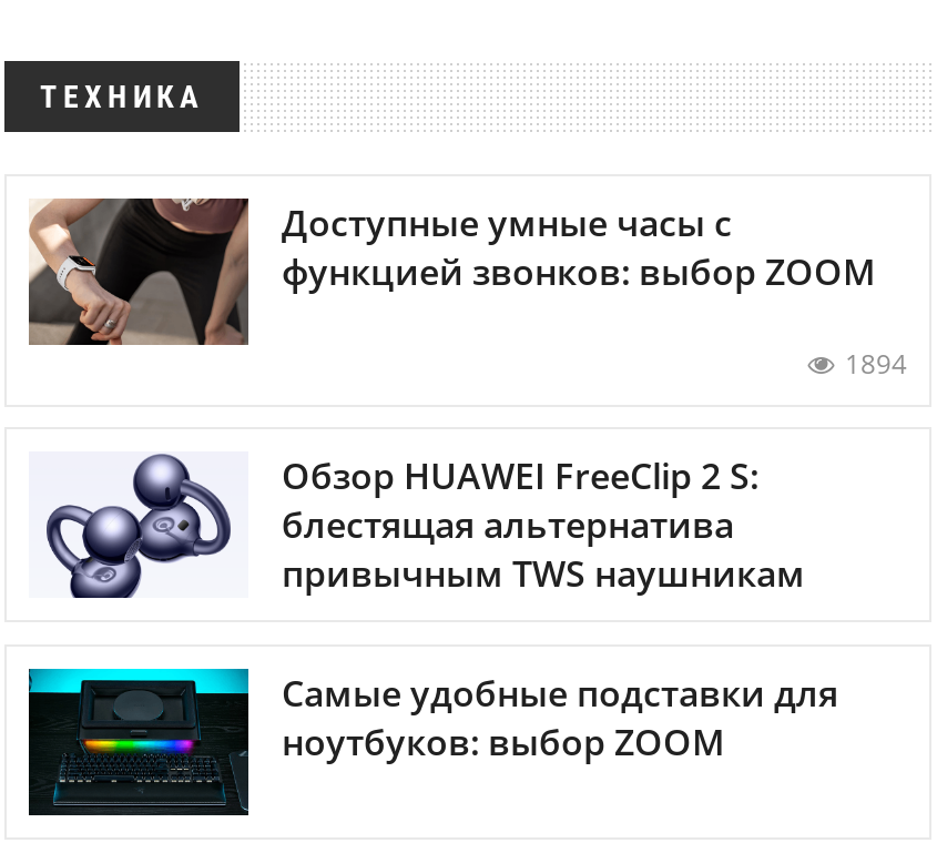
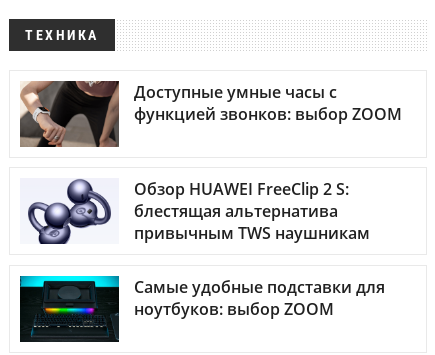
- 1894
